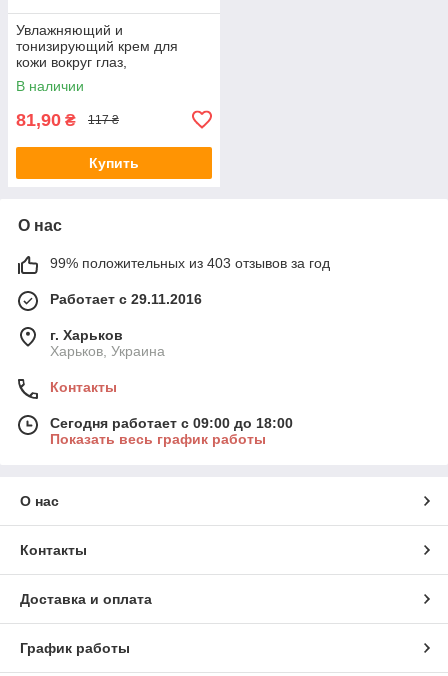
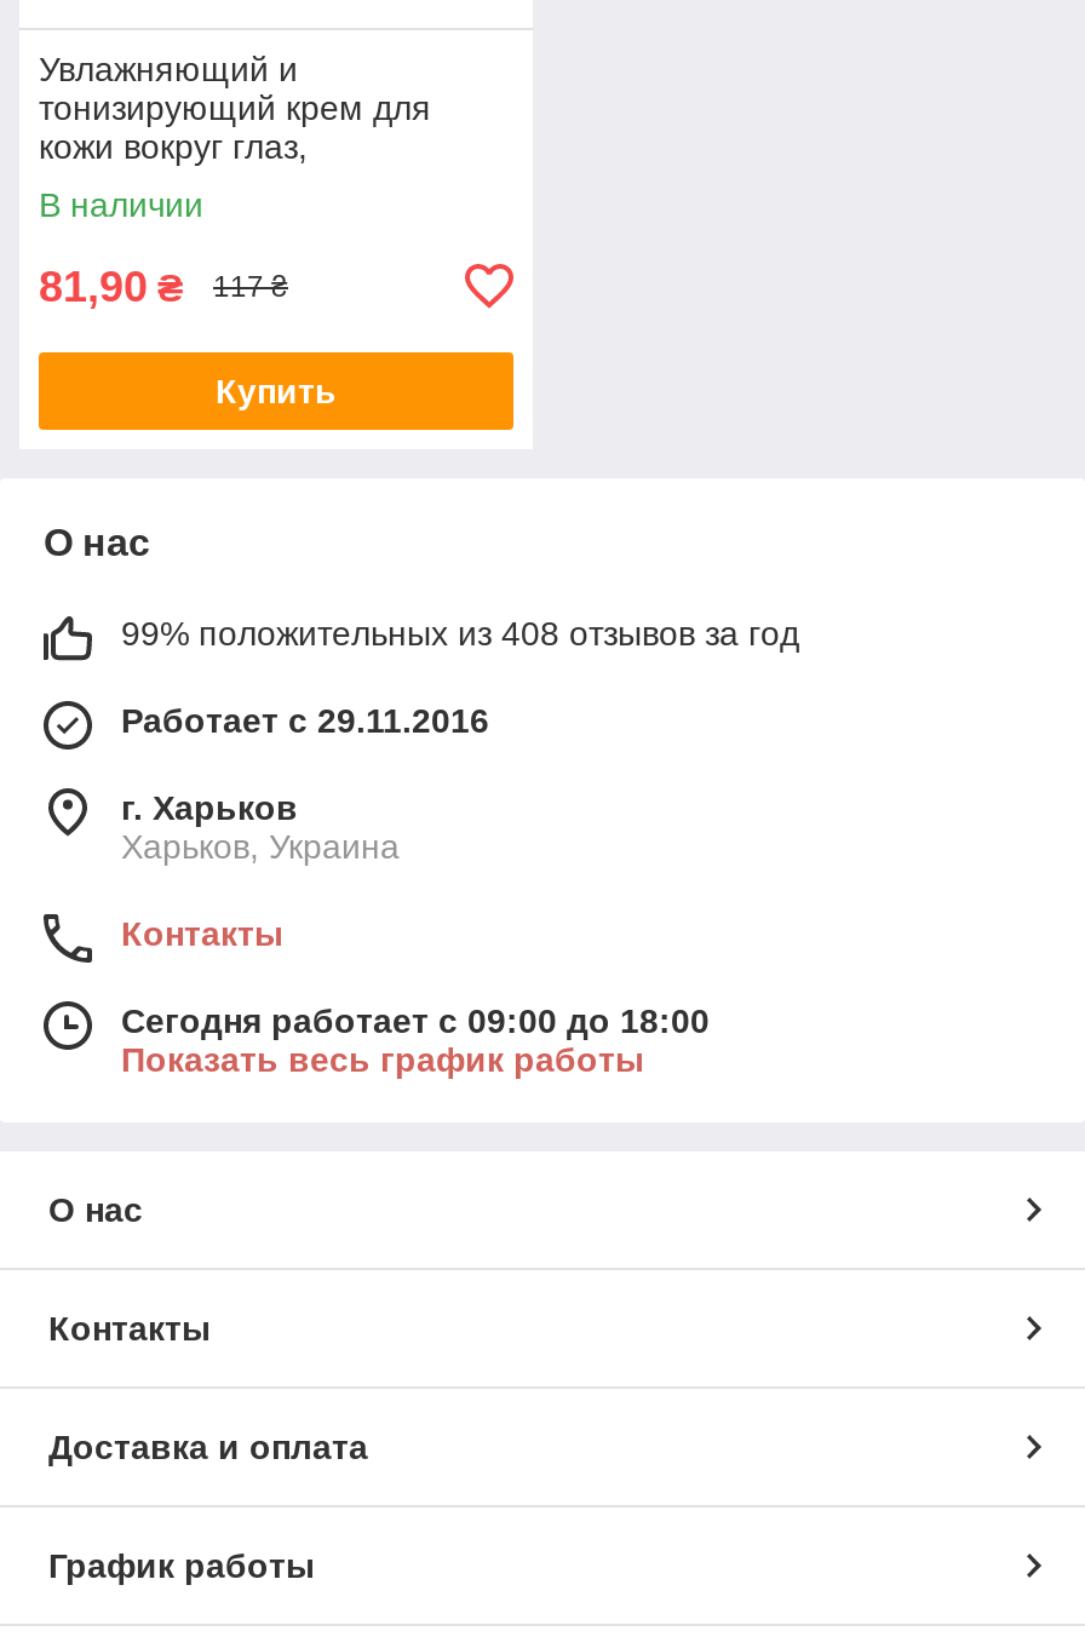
- 99% положительных из 403 отзывов за год
+ 99% положительных из 408 отзывов за год
